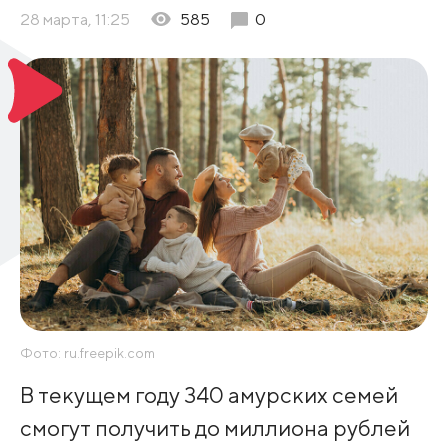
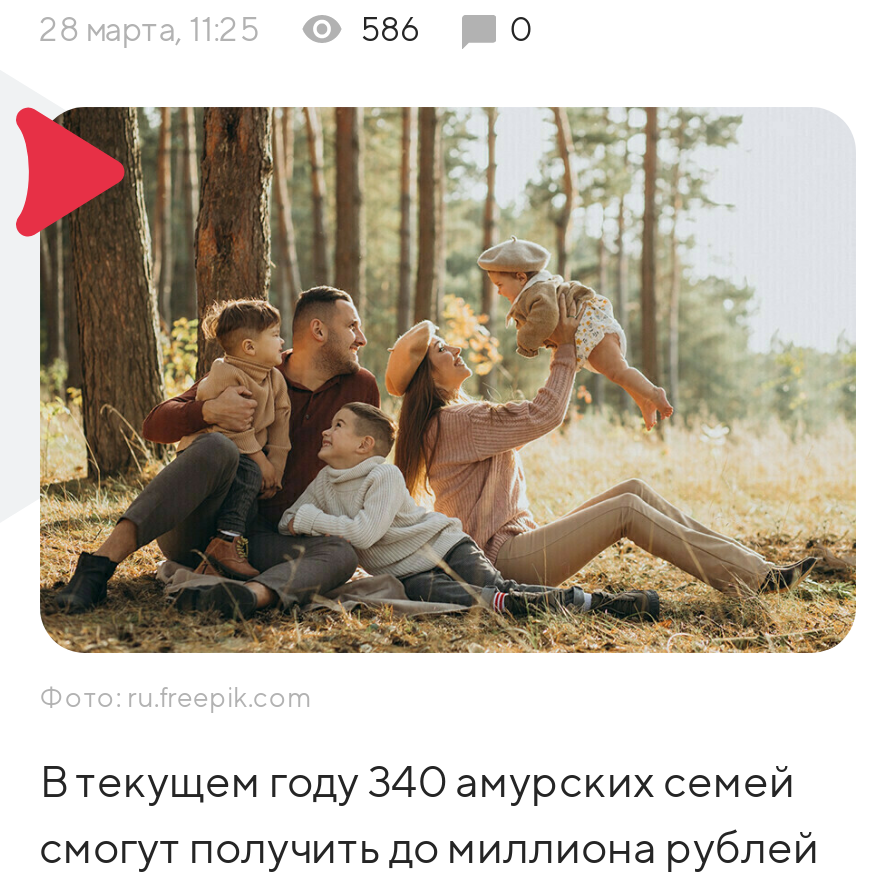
- 585
+ 586
